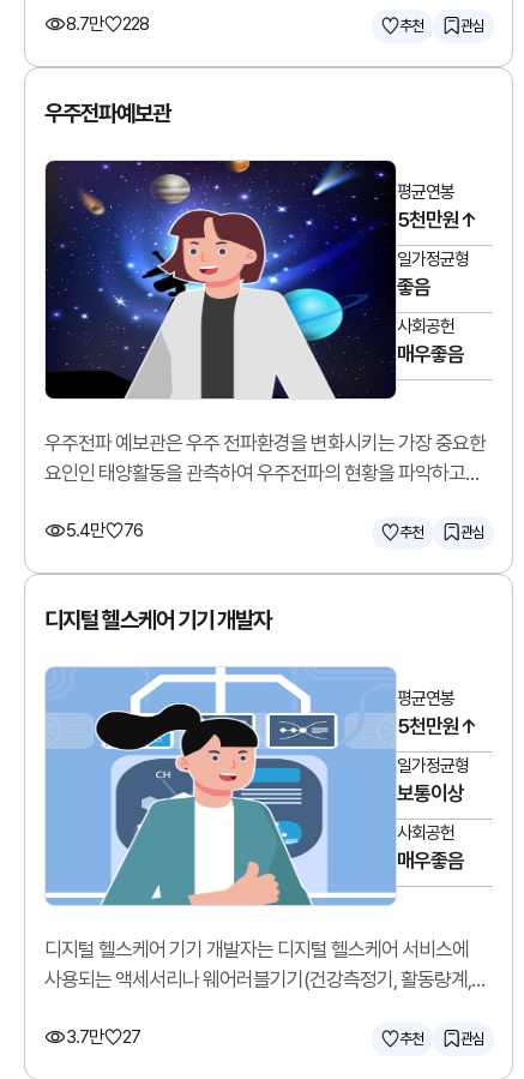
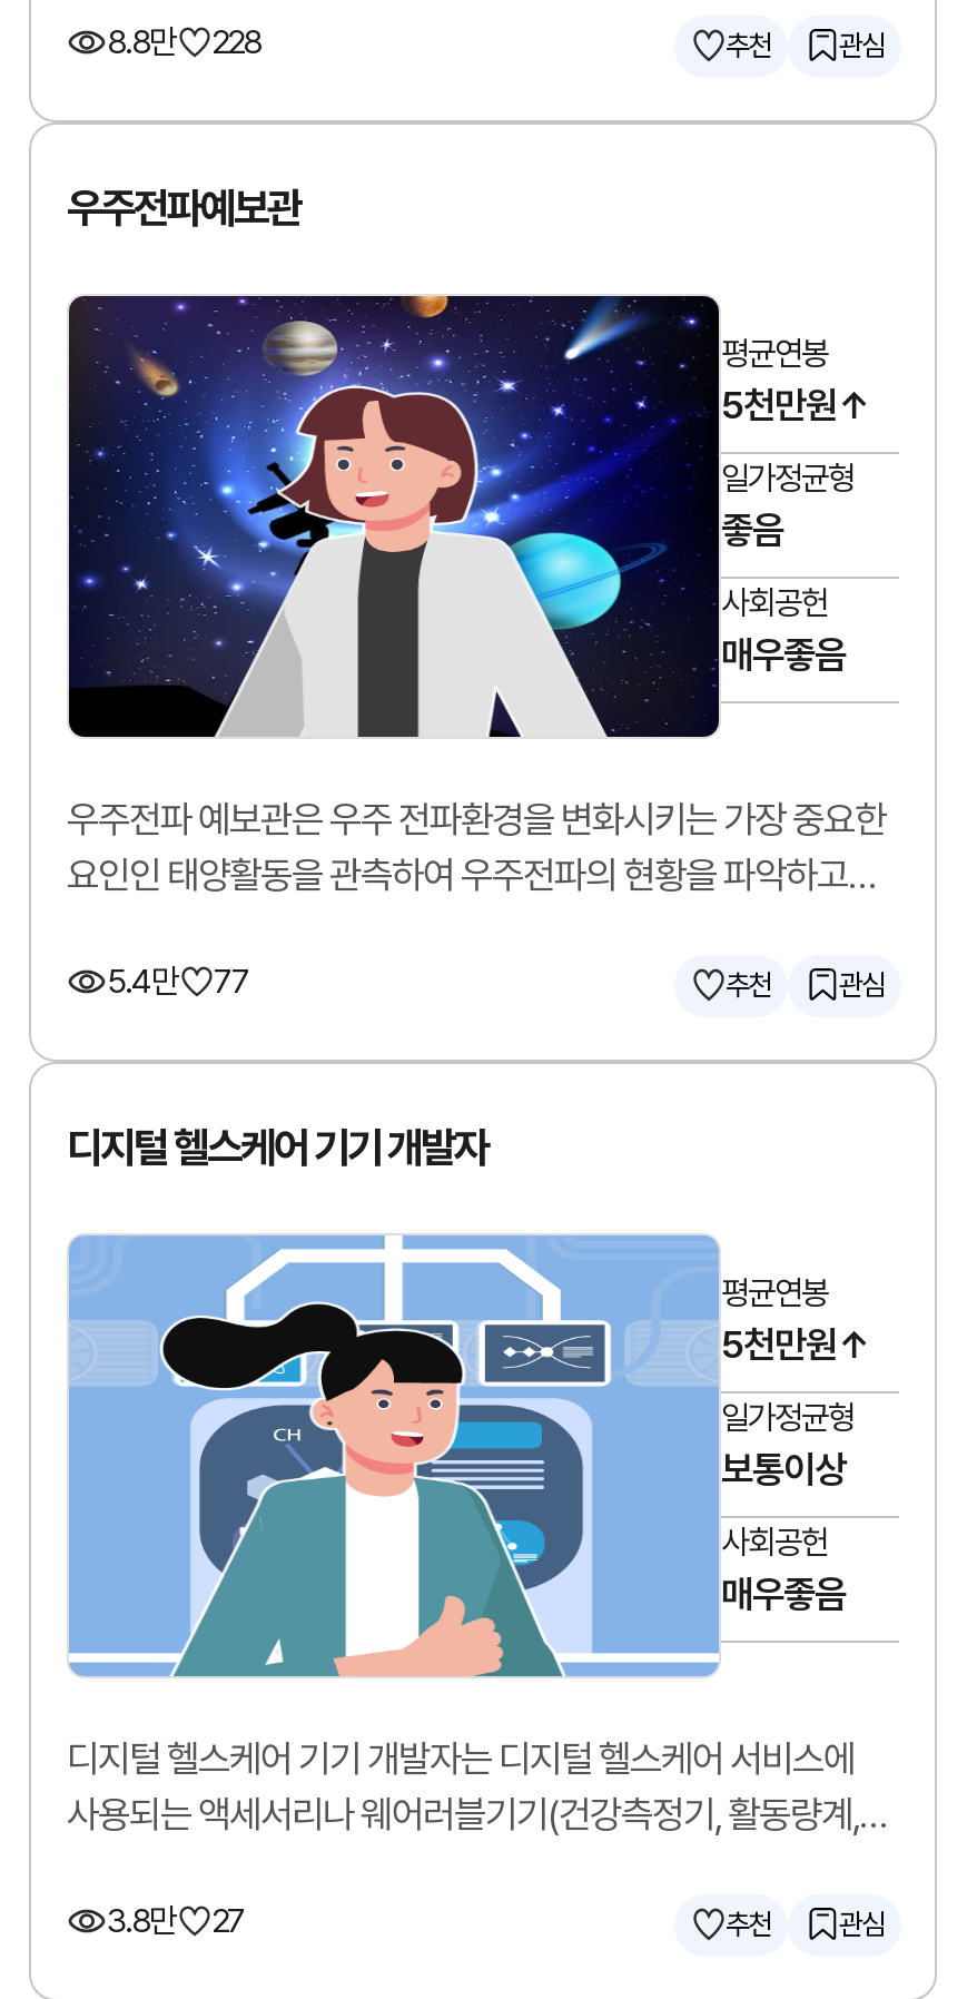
- 8.7만 228
+ 8.8만 228

- 5.4만 76
+ 5.4만 77

- 3.7만 27
+ 3.8만 27
